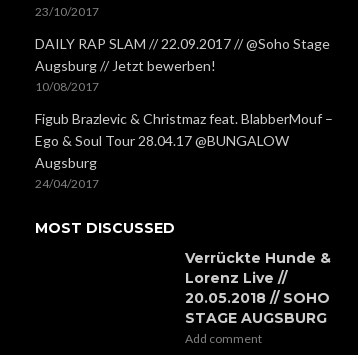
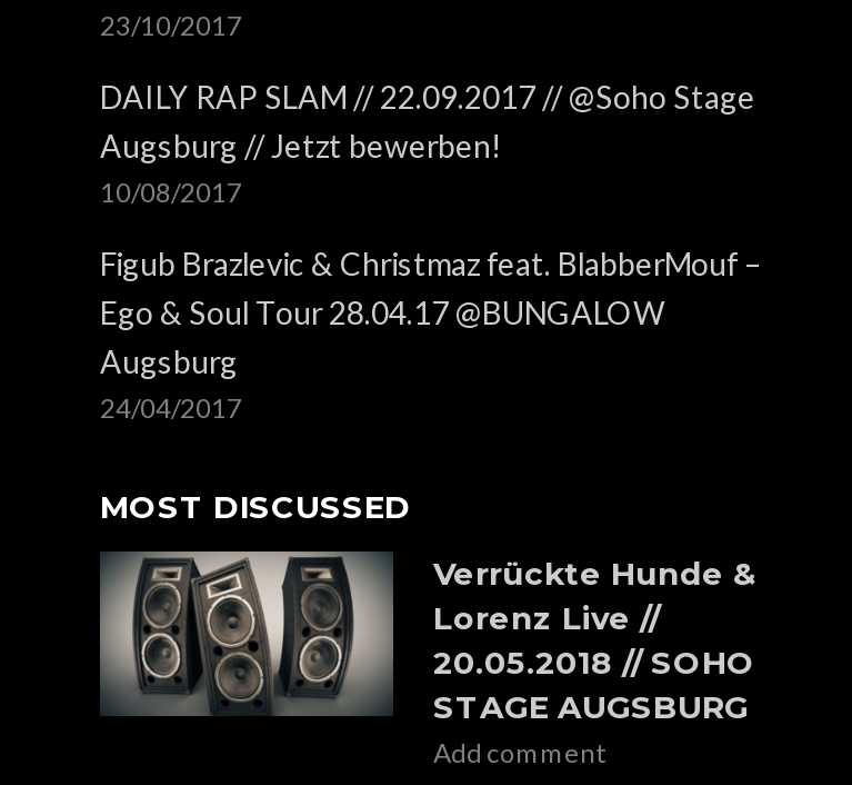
+ [image]
